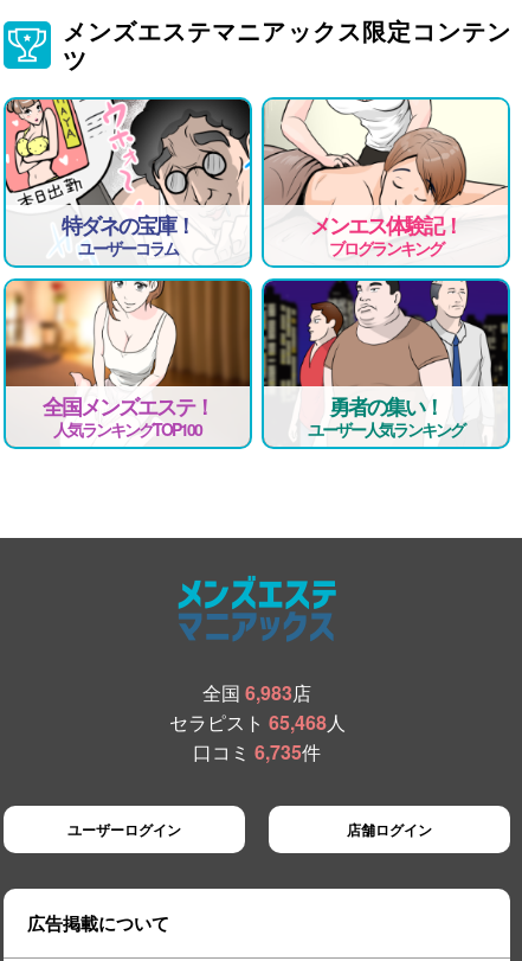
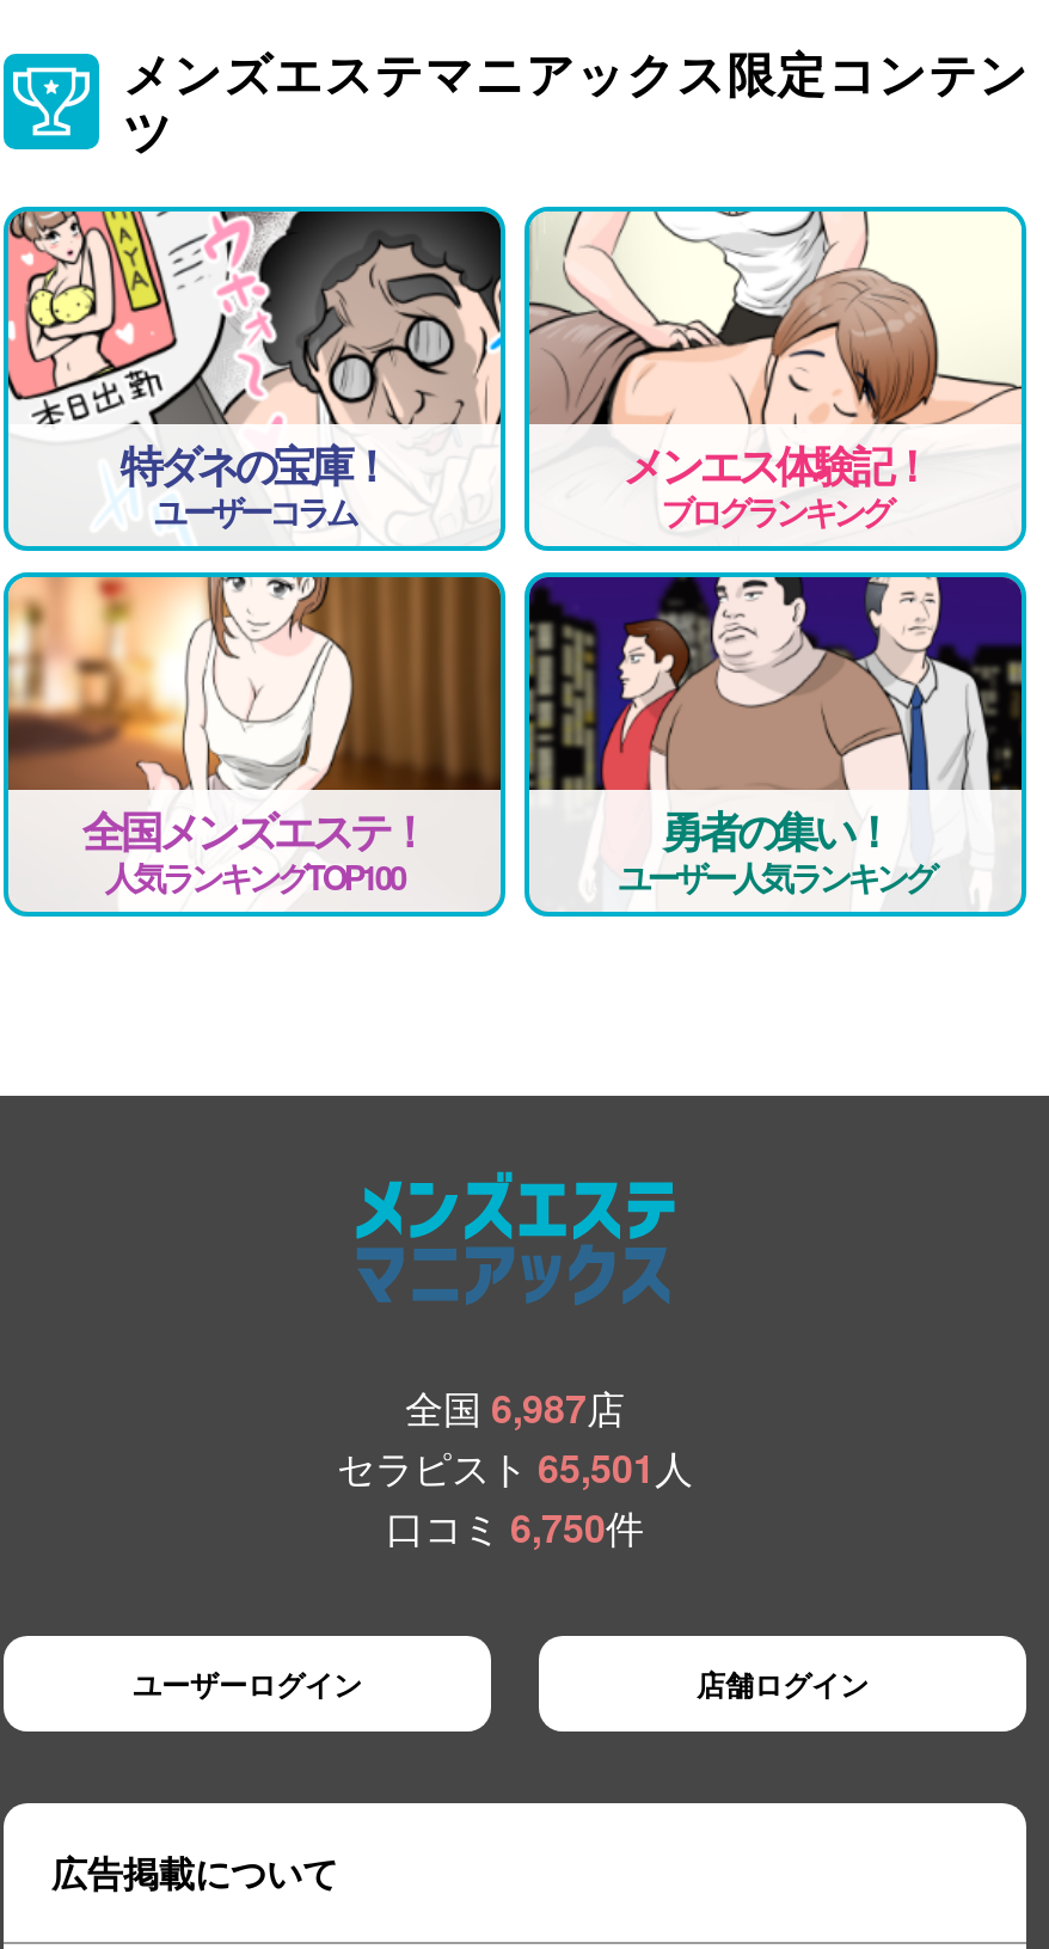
- 全国6,983店
+ 全国6,987店

- セラピスト65,468人
+ セラピスト65,501人

- 口コミ6,735件
+ 口コミ6,750件
